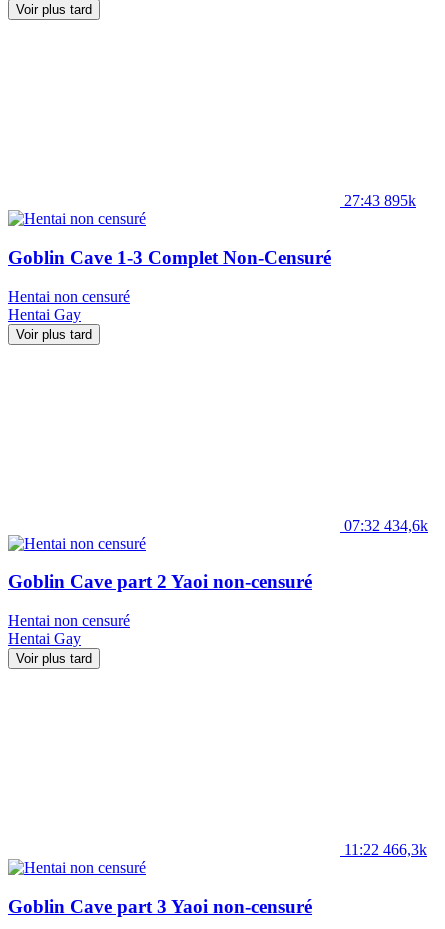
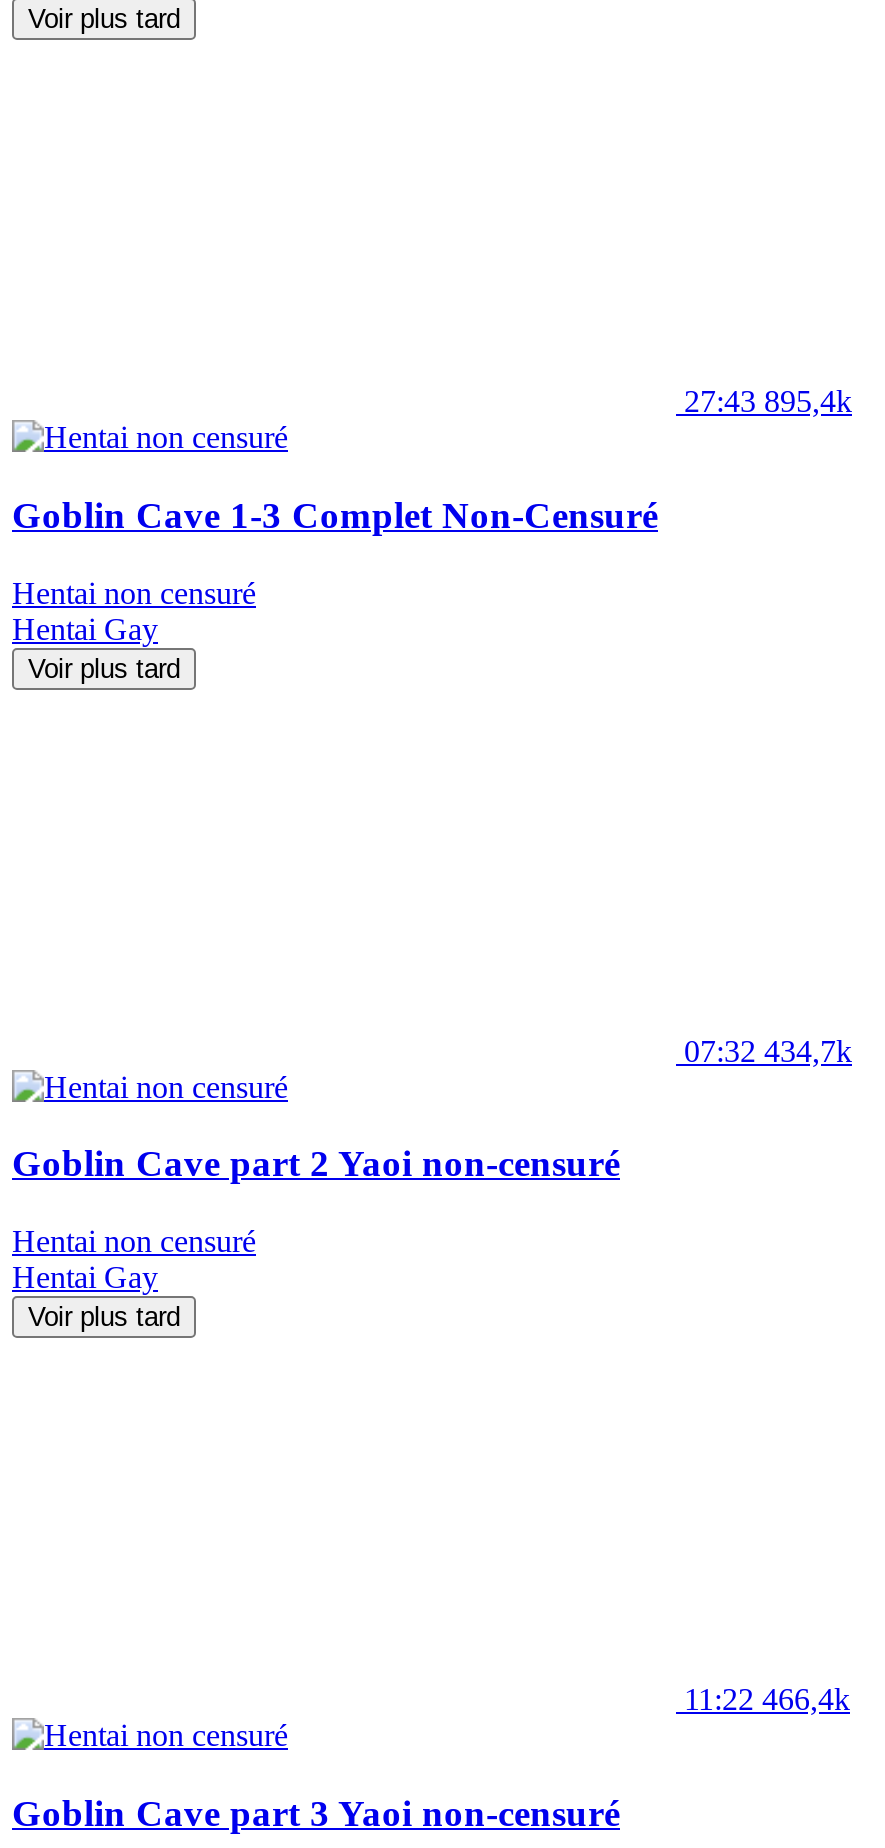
- 27:43 895k
+ 27:43 895,4k

- 07:32 434,6k
+ 07:32 434,7k

- 11:22 466,3k
+ 11:22 466,4k
